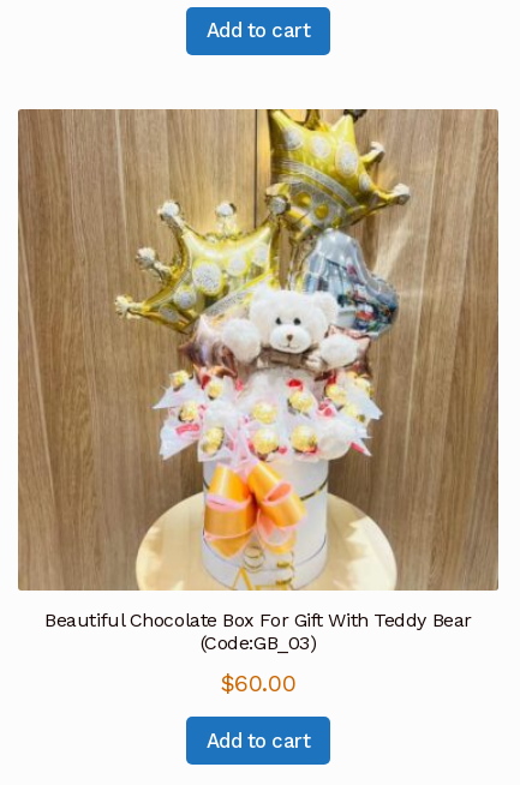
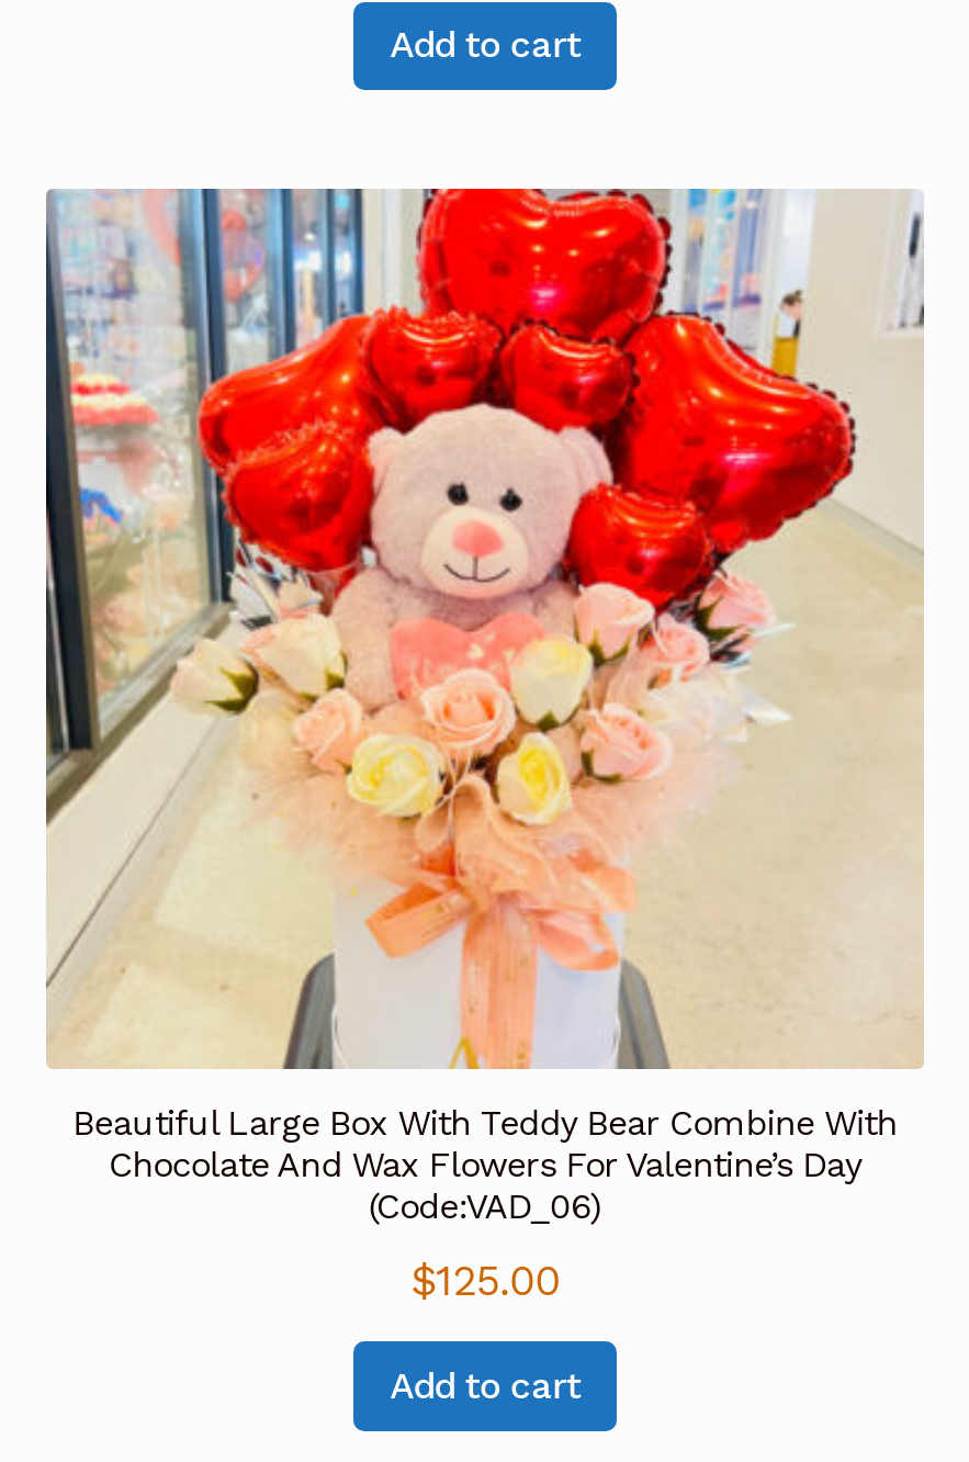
- [image]
- Beautiful Chocolate Box For Gift With Teddy Bear
- (Code:GB_03)
+ [image]
+ Beautiful Large Box With Teddy Bear Combine With
+ Chocolate And Wax Flowers For Valentine’s Day
+ (Code:VAD_06)

- $60.00
+ $125.00
